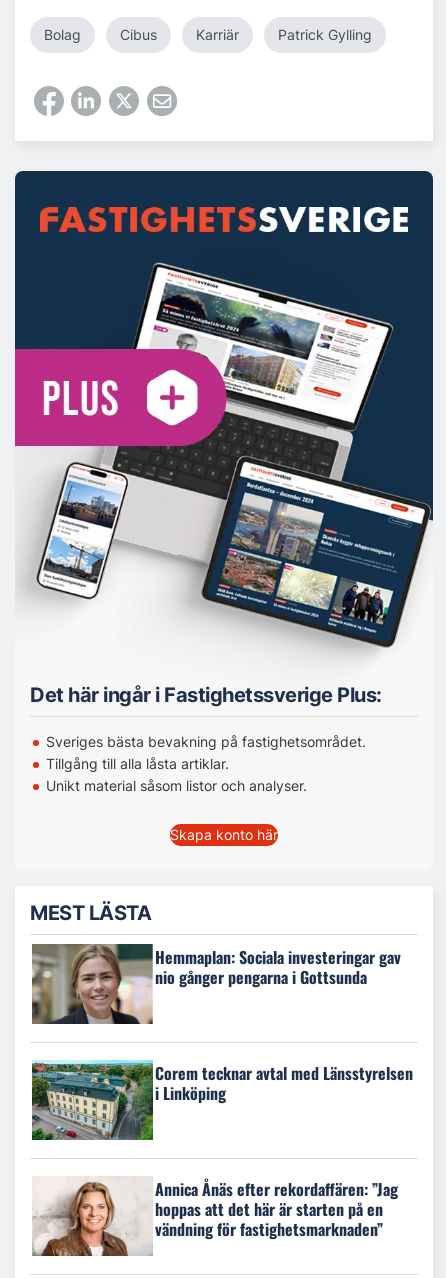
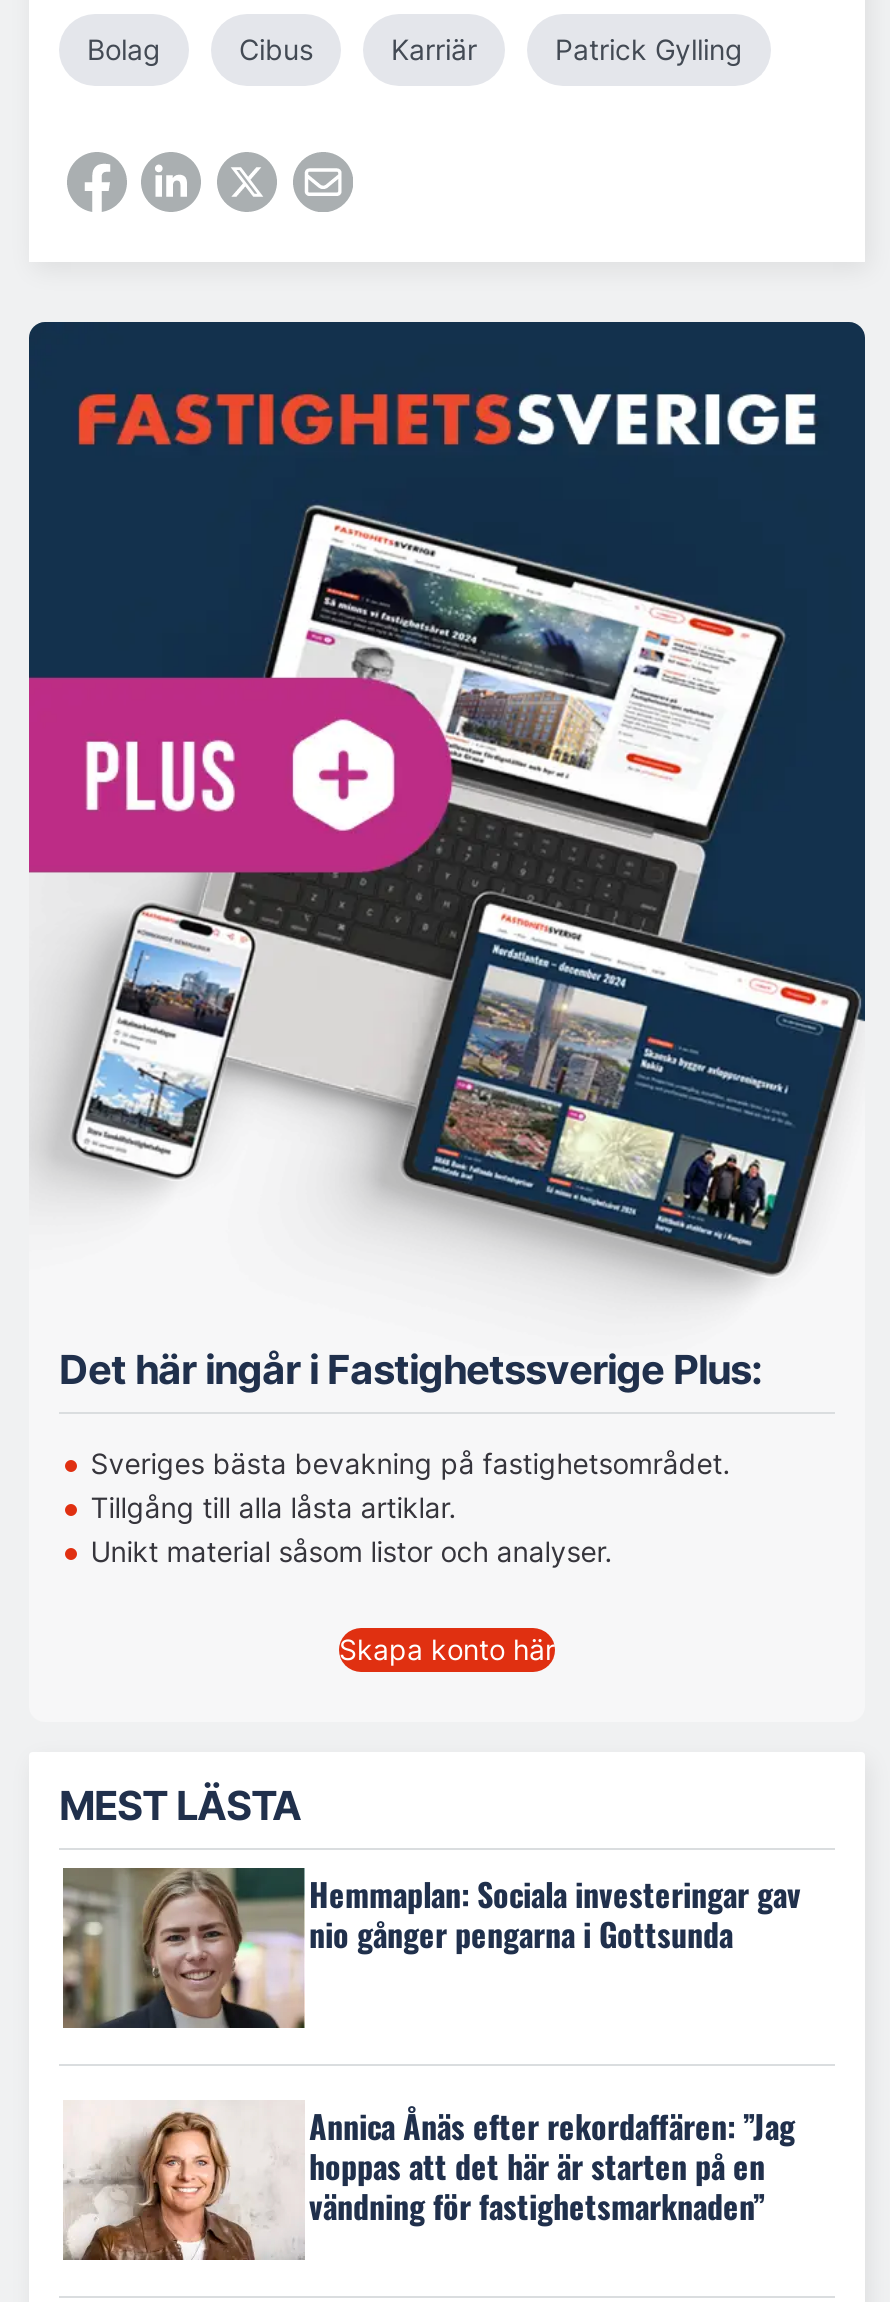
- [image]
- Corem tecknar avtal med Länsstyrelsen
- i Linköping
